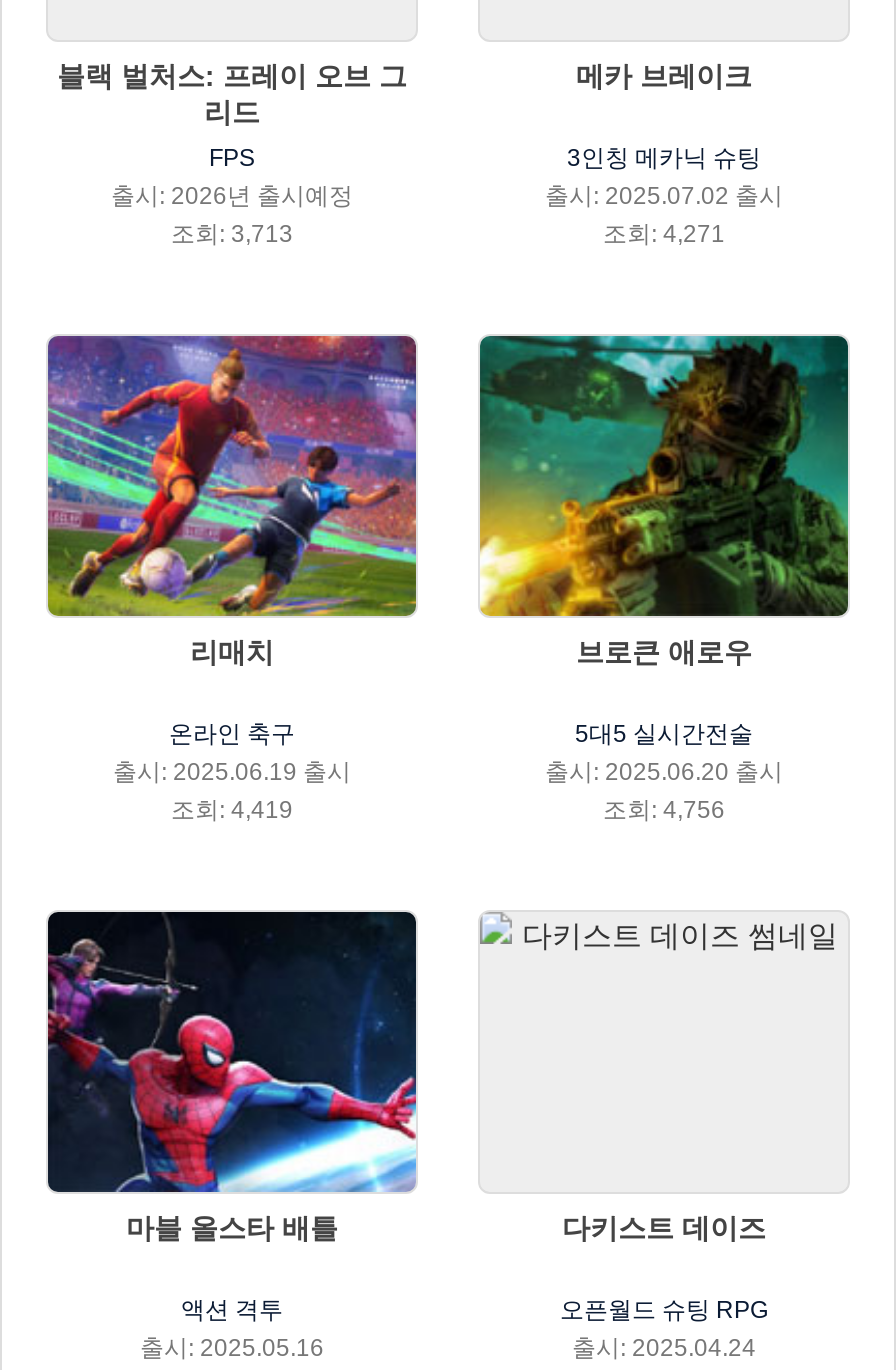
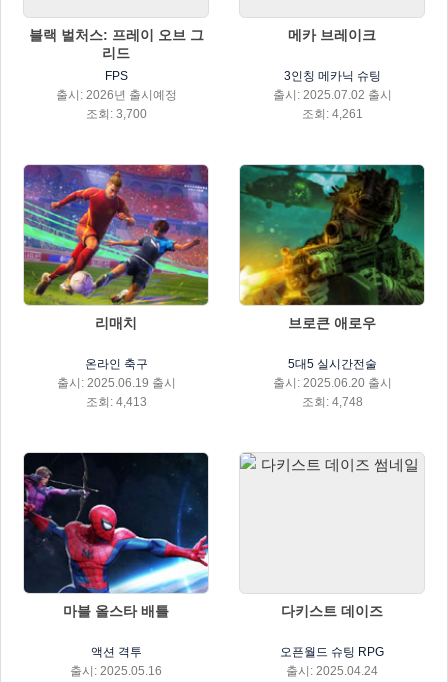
- 조회: 3,713
+ 조회: 3,700

- 조회: 4,271
+ 조회: 4,261

- 조회: 4,419
+ 조회: 4,413

- 조회: 4,756
+ 조회: 4,748
